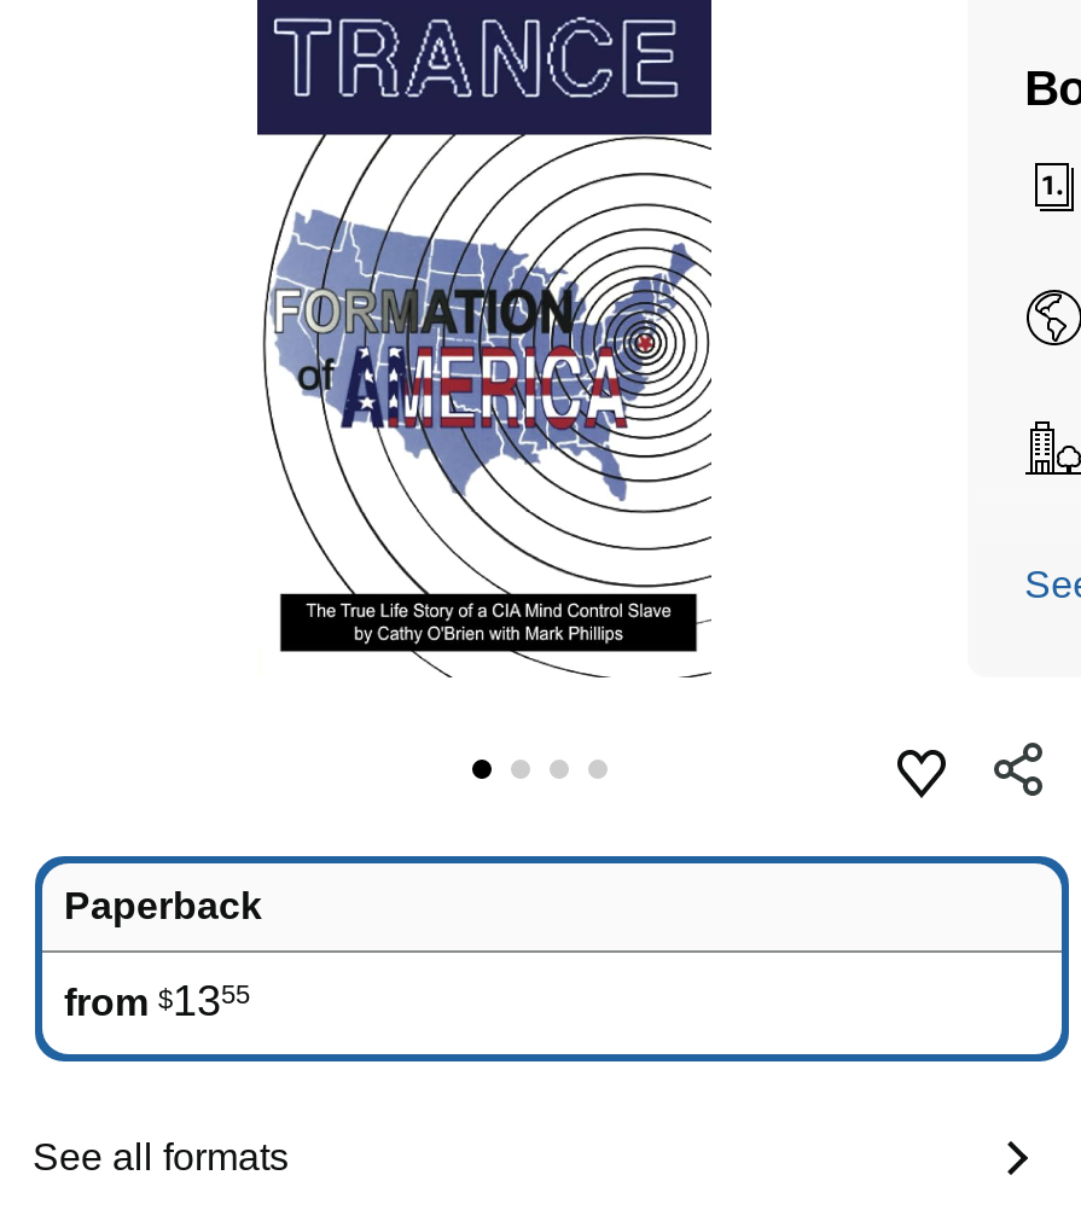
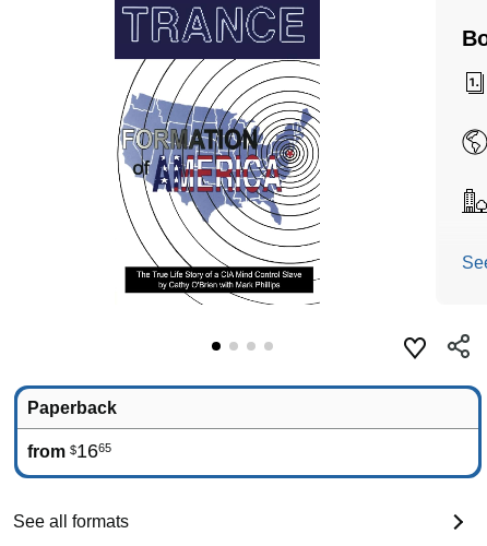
- from $1355
+ from $1665
